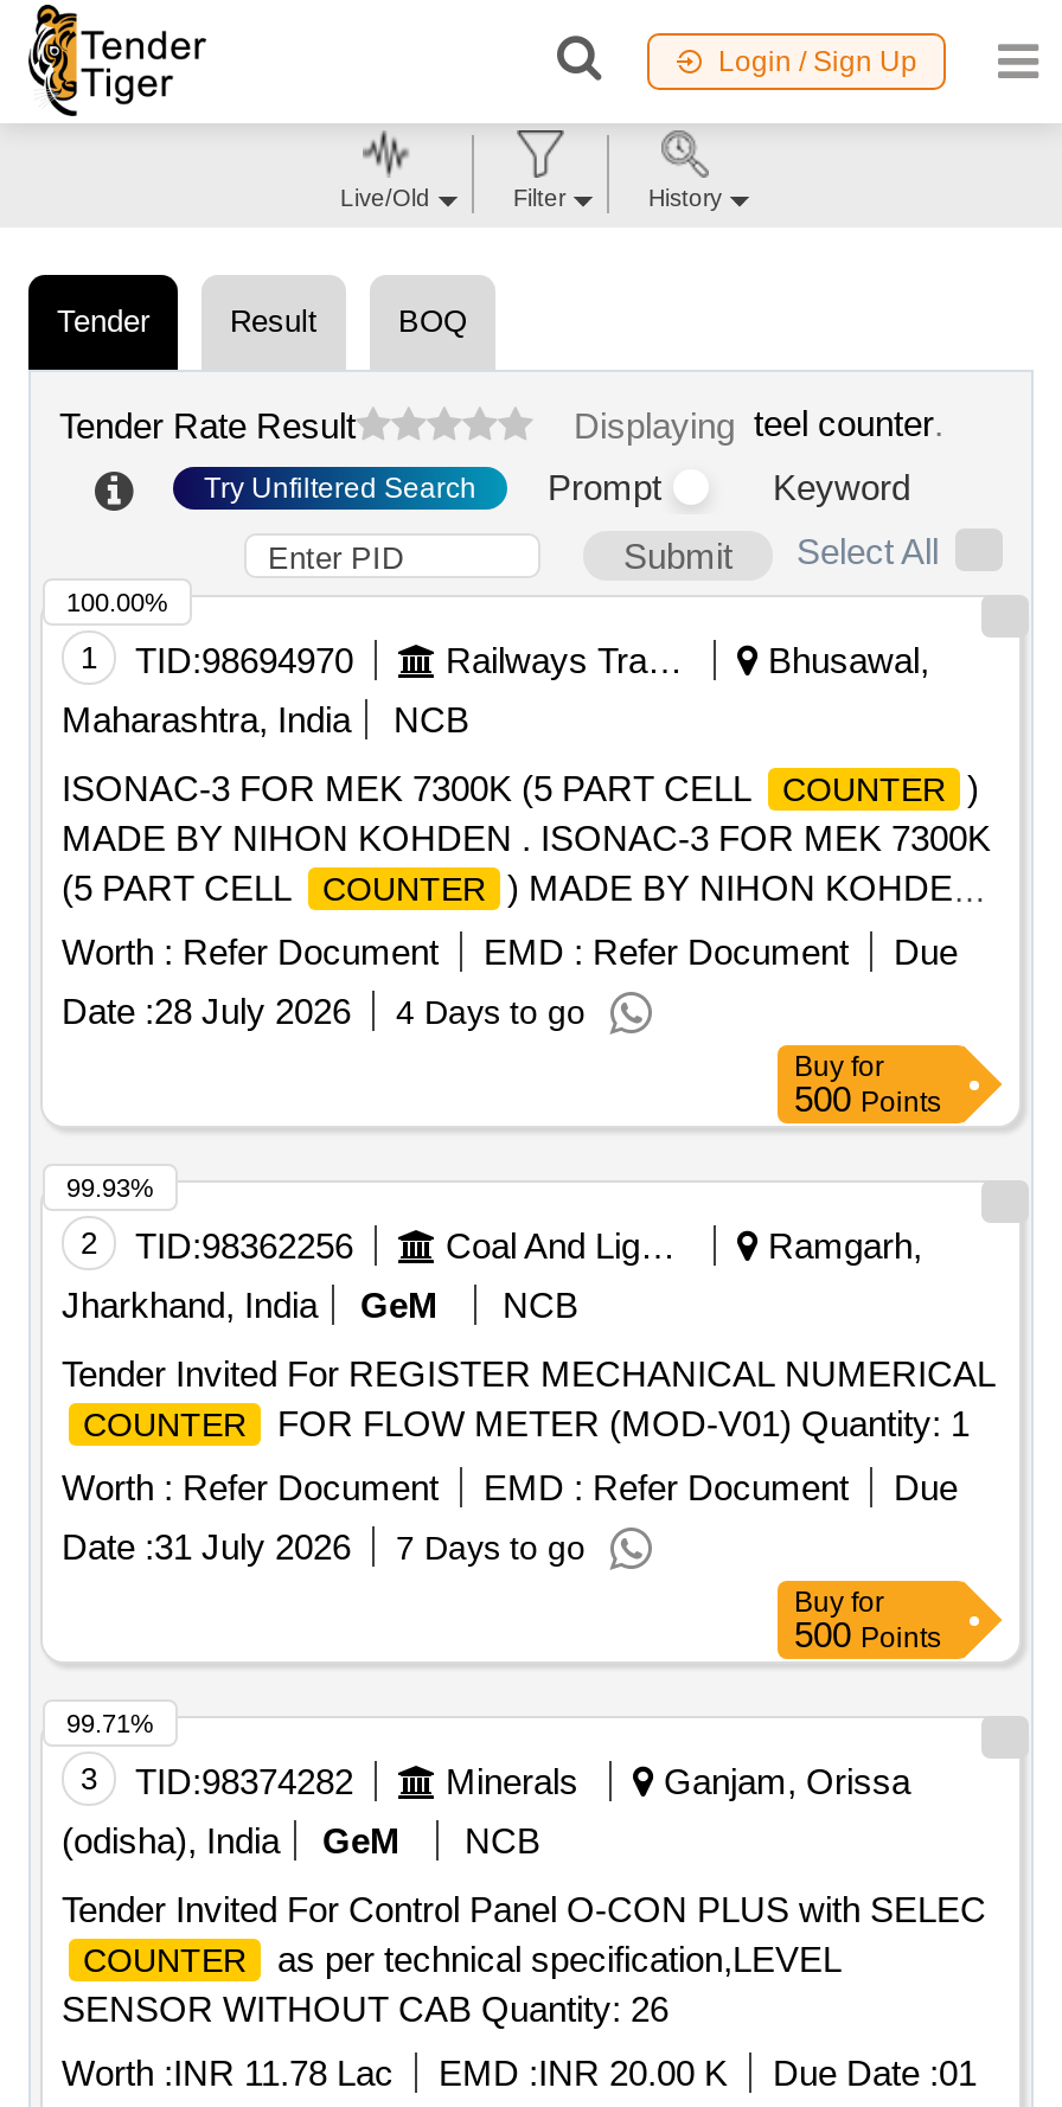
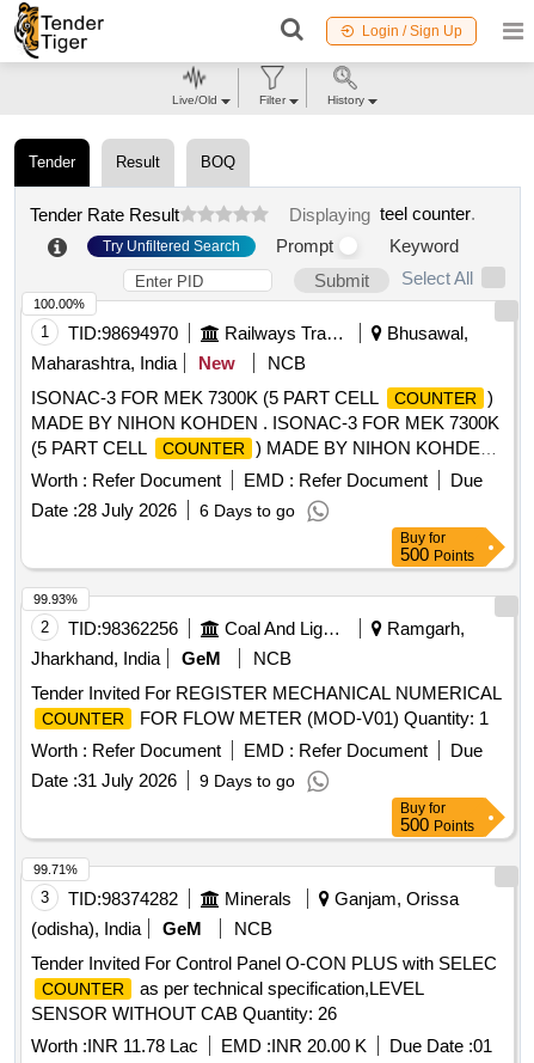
+ New

- Date : 28 July 2026 4 Days to go
+ Date : 28 July 2026 6 Days to go

- Date : 31 July 2026 7 Days to go
+ Date : 31 July 2026 9 Days to go
